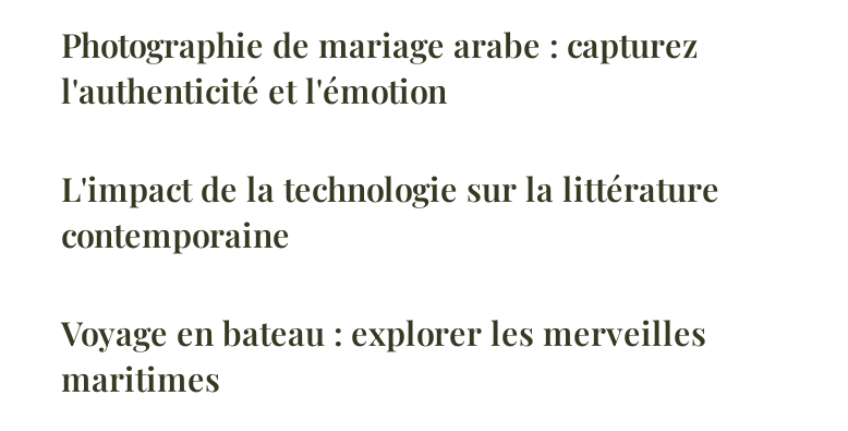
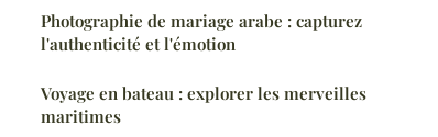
- L'impact de la technologie sur la littérature
- contemporaine
